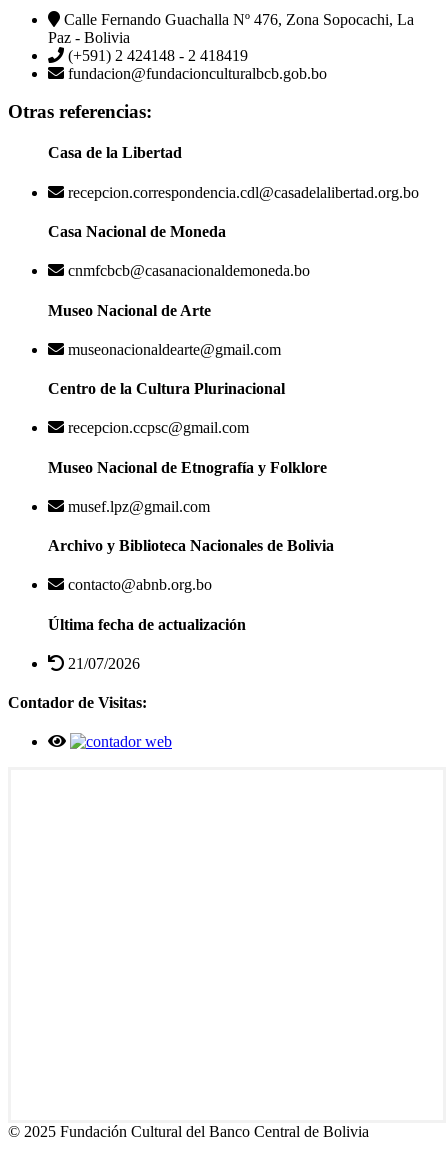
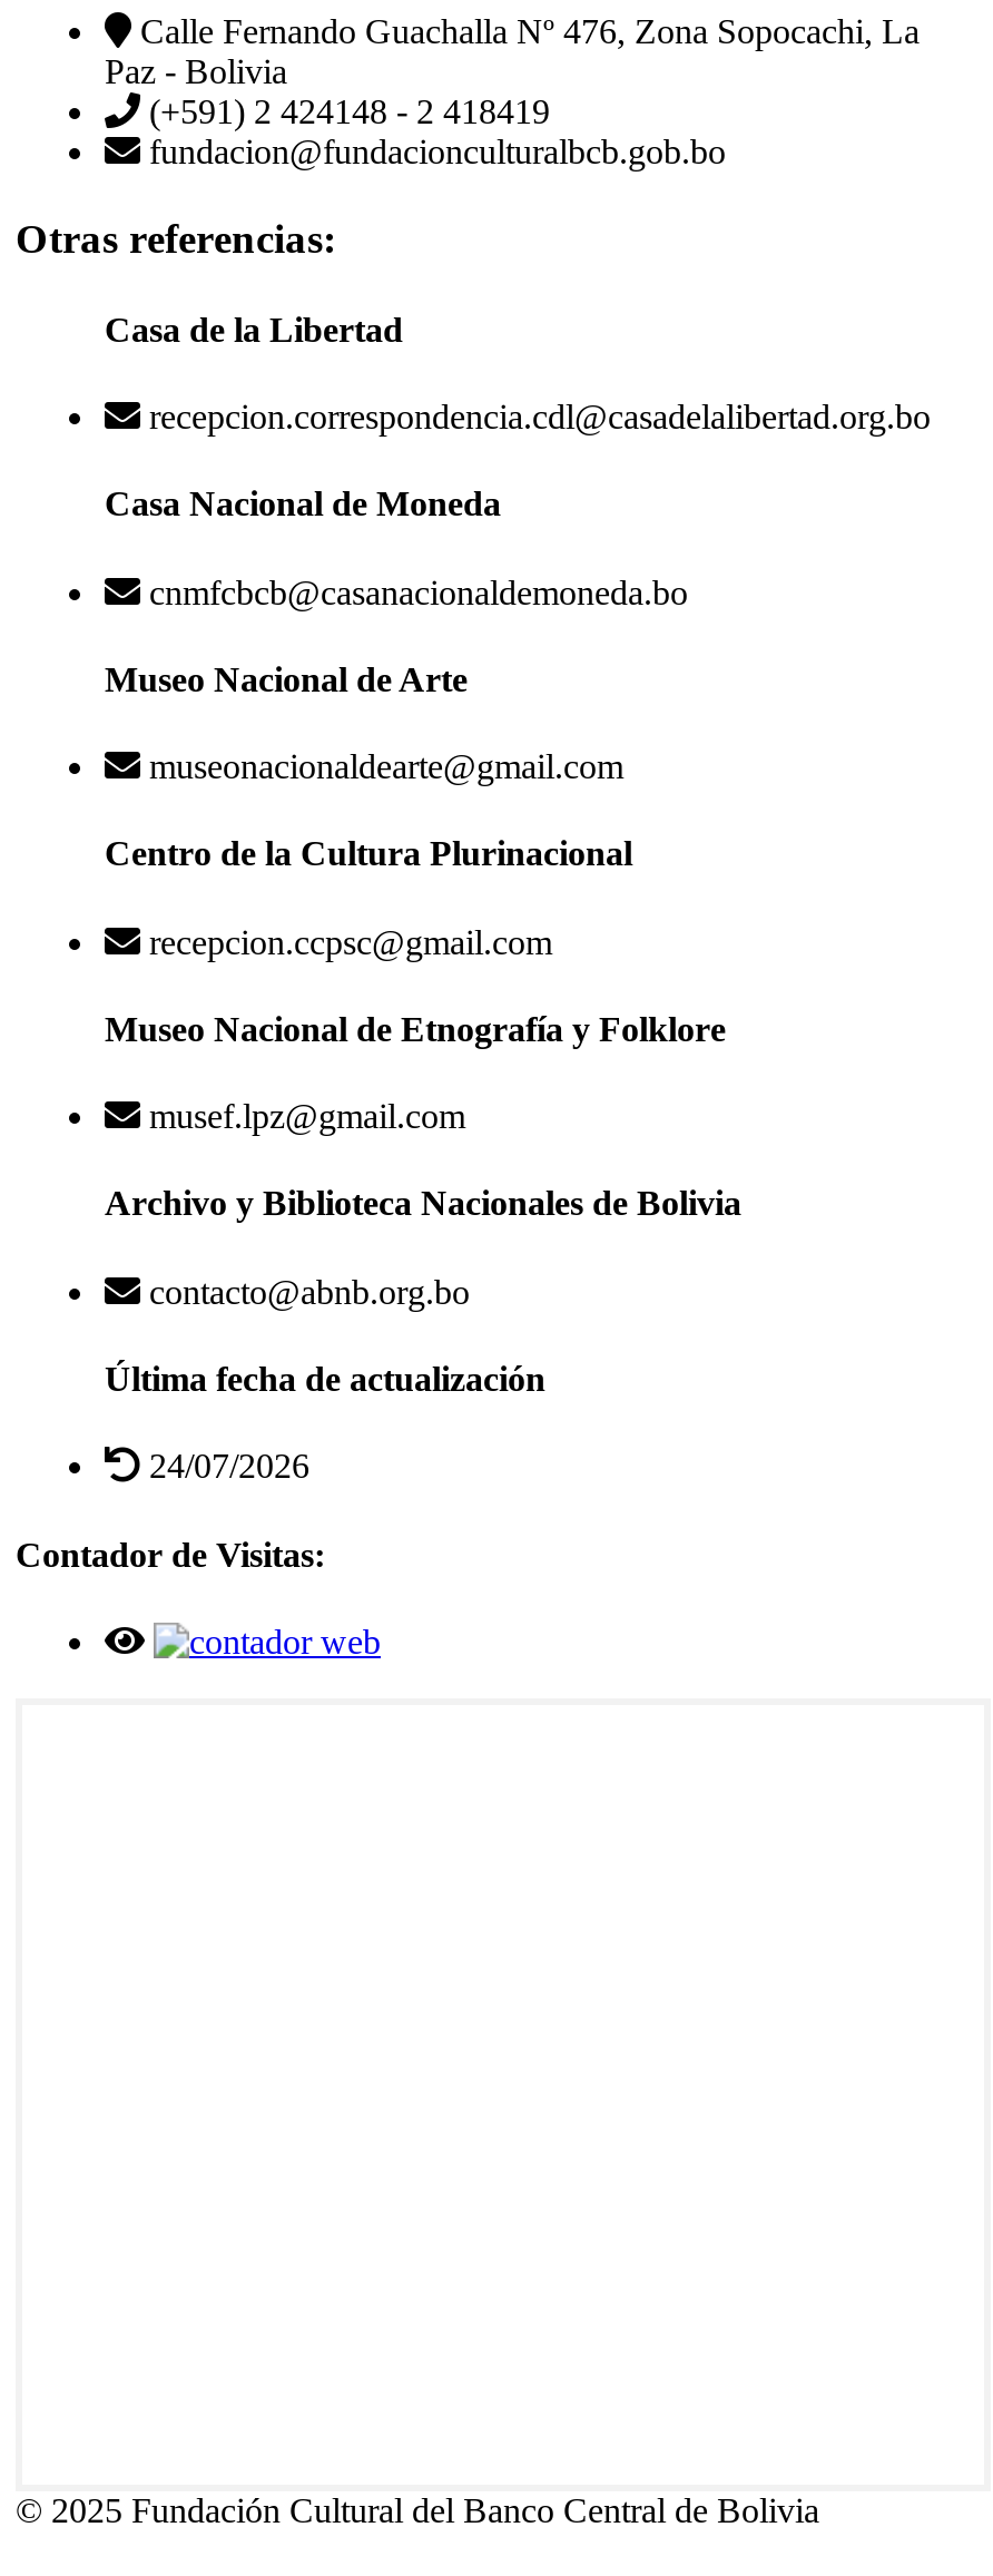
- 21/07/2026
+ 24/07/2026
